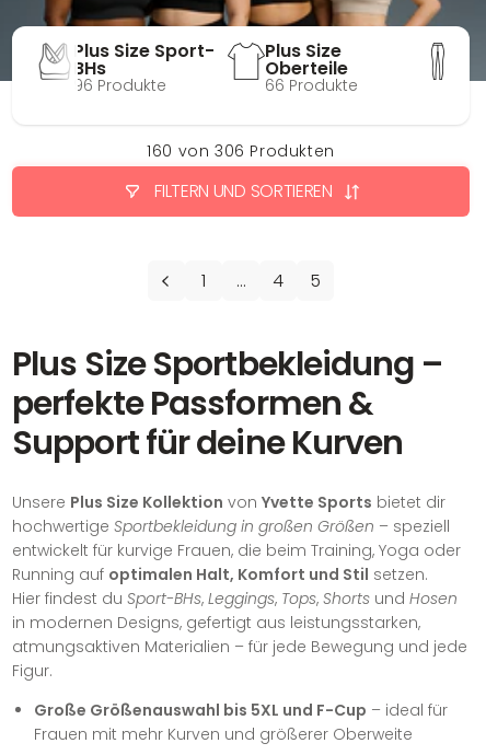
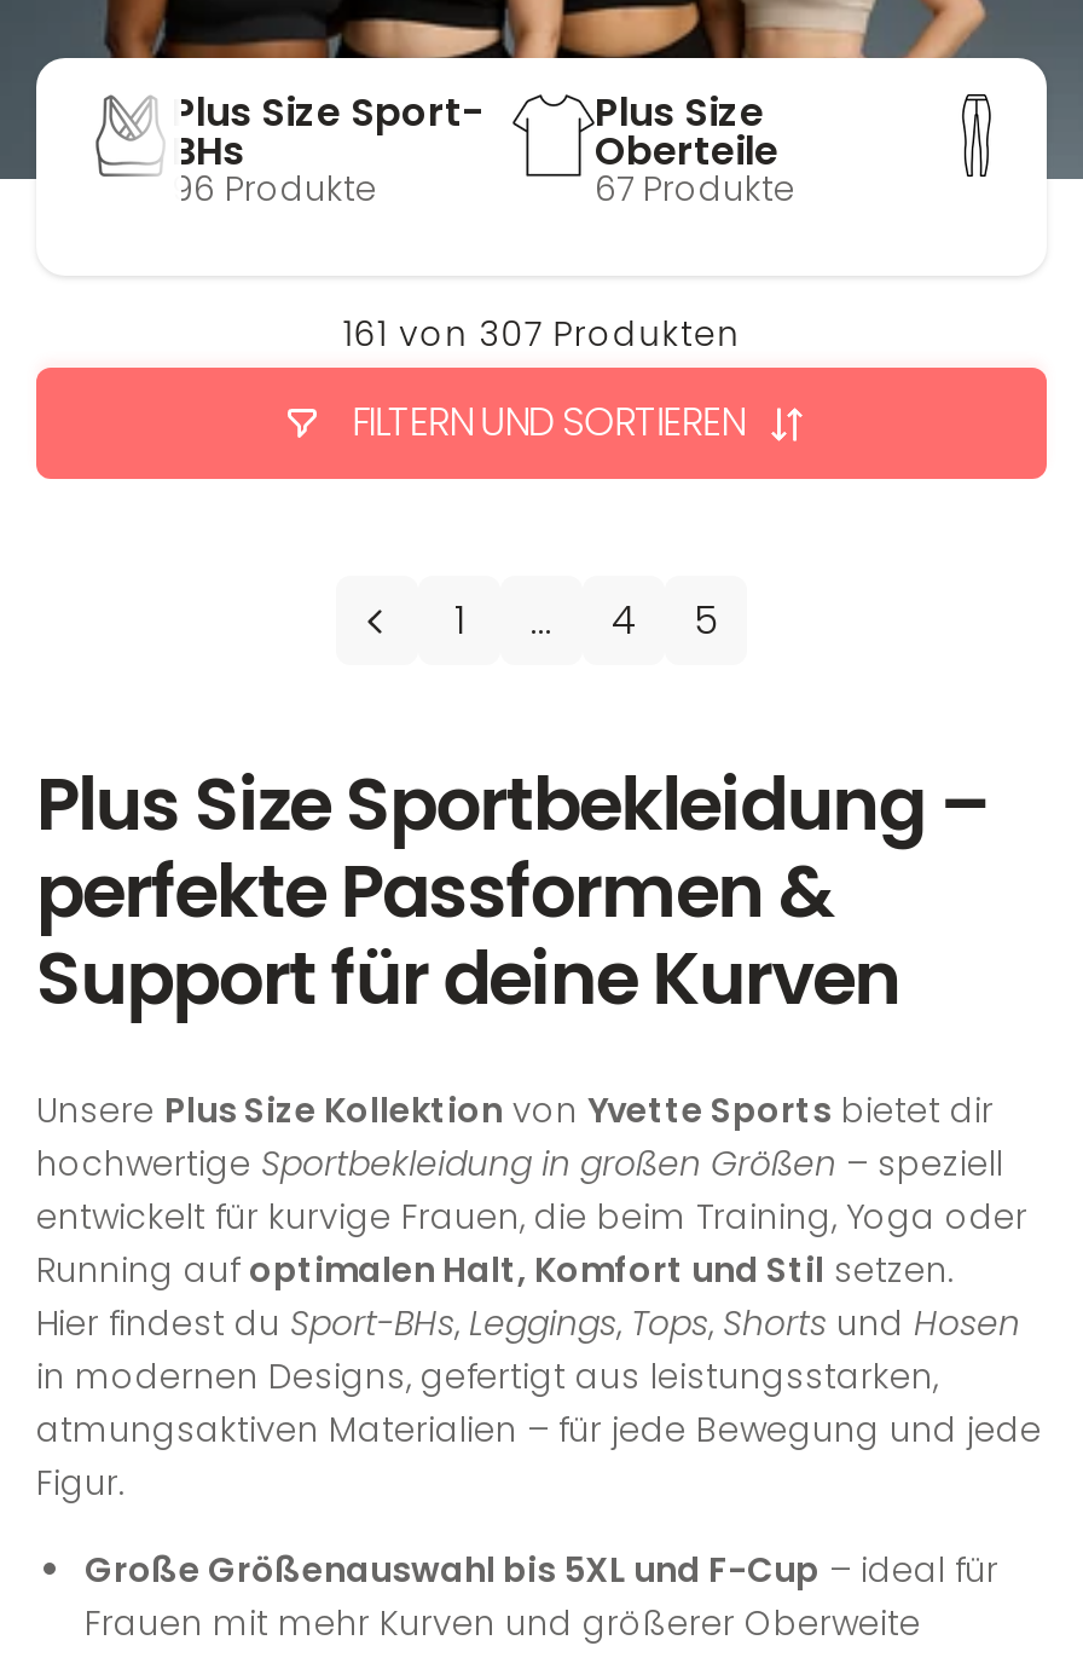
- 66 Produkte
+ 67 Produkte

- 160 von 306 Produkten
+ 161 von 307 Produkten
